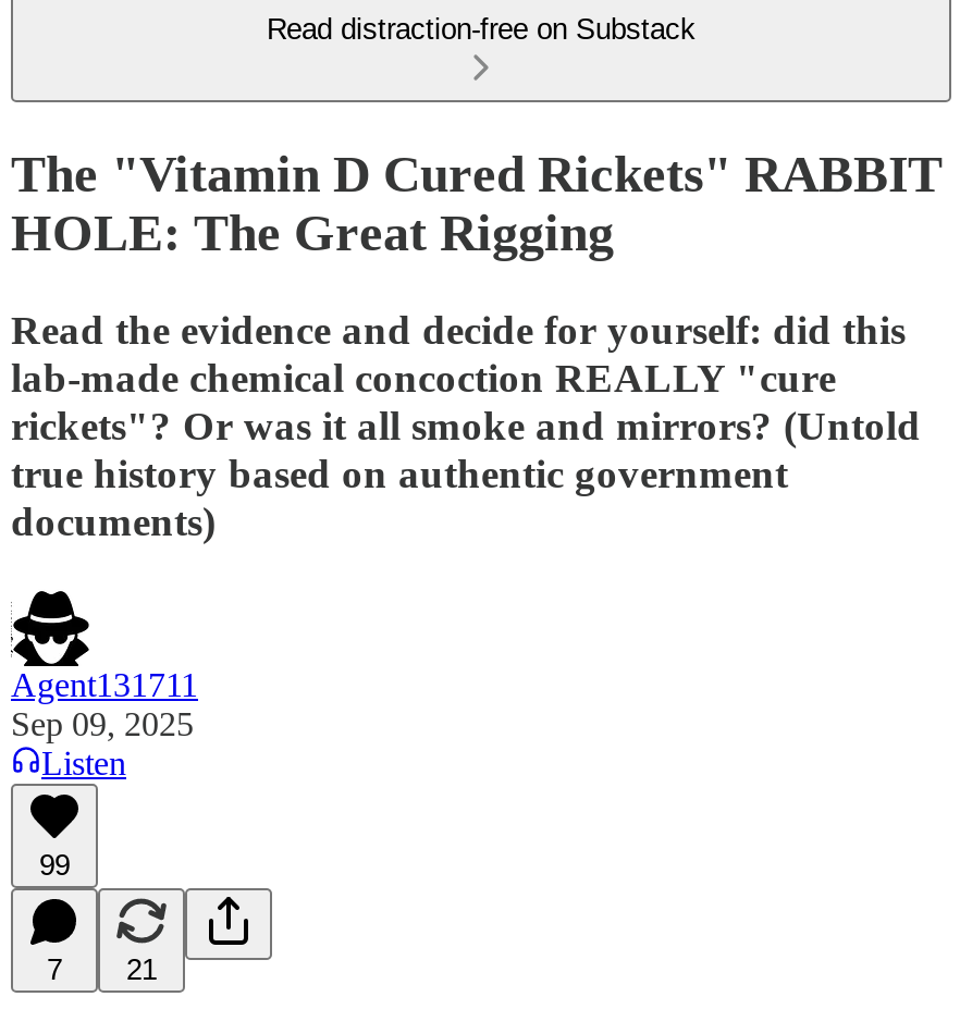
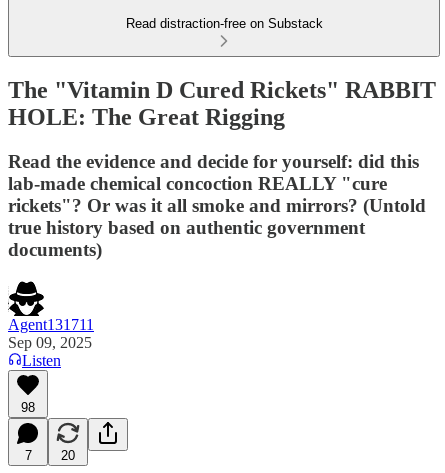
- 99
+ 98

- 7 21
+ 7 20
